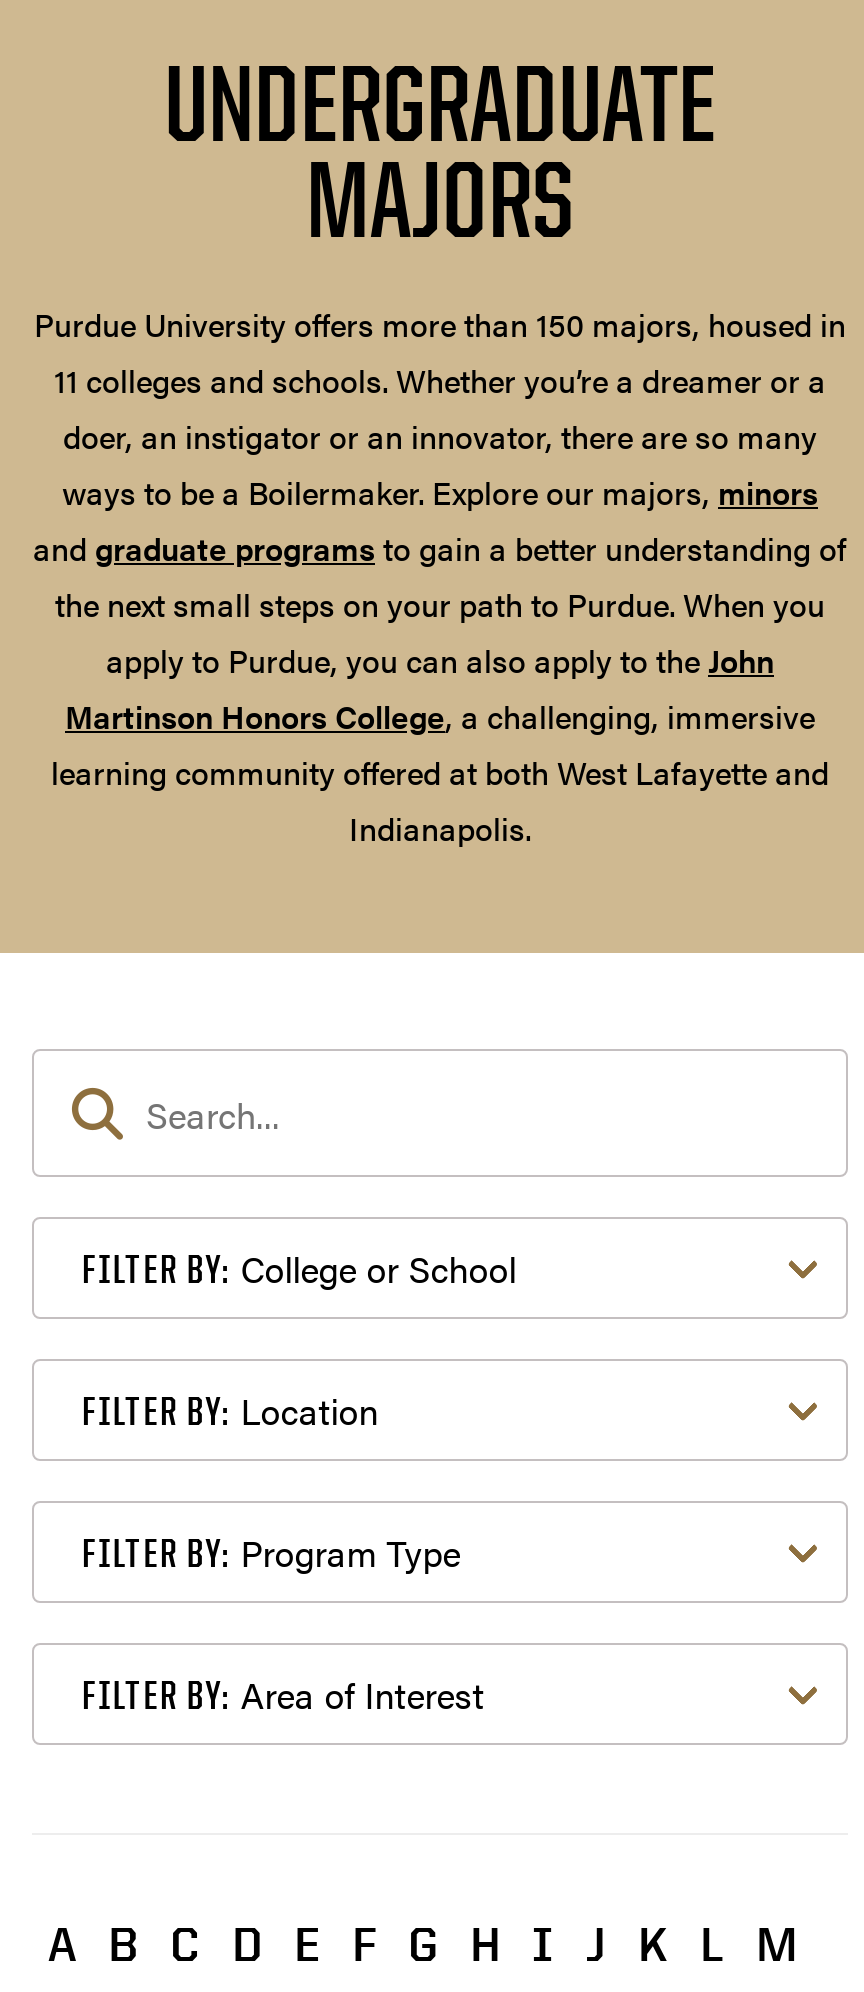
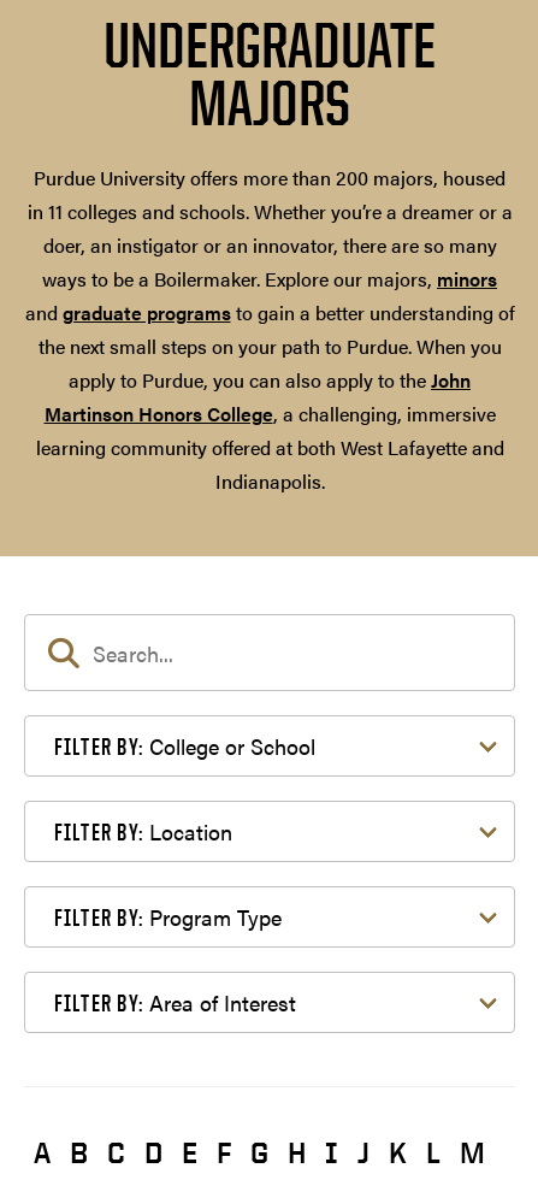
- Purdue University offers more than 150 majors, housed in
- 11 colleges and schools. Whether you’re a dreamer or a
+ Purdue University offers more than 200 majors, housed
+ in 11 colleges and schools. Whether you’re a dreamer or a
